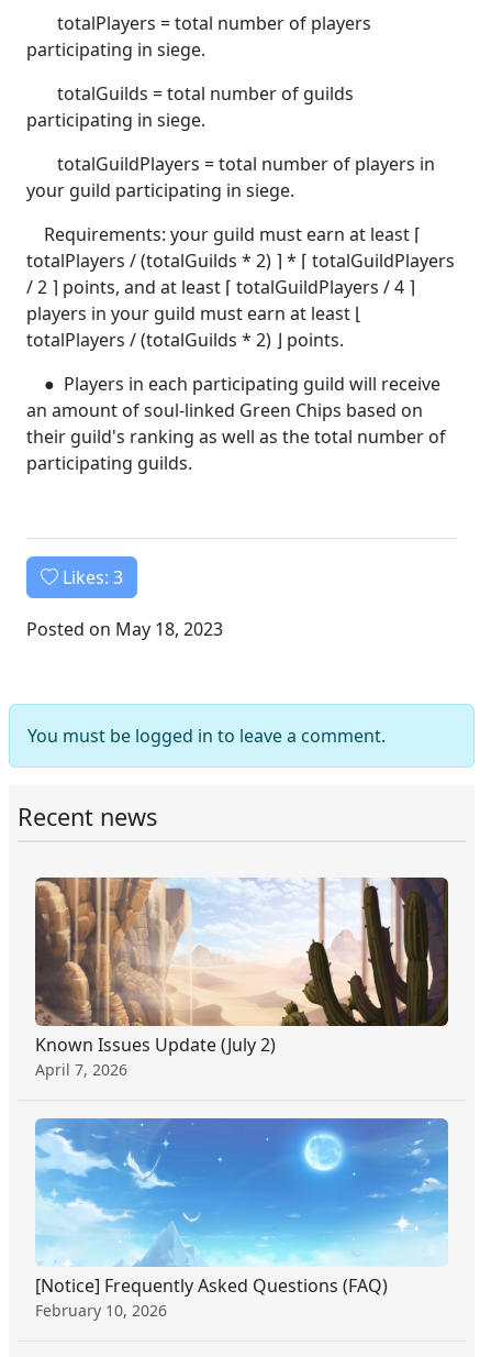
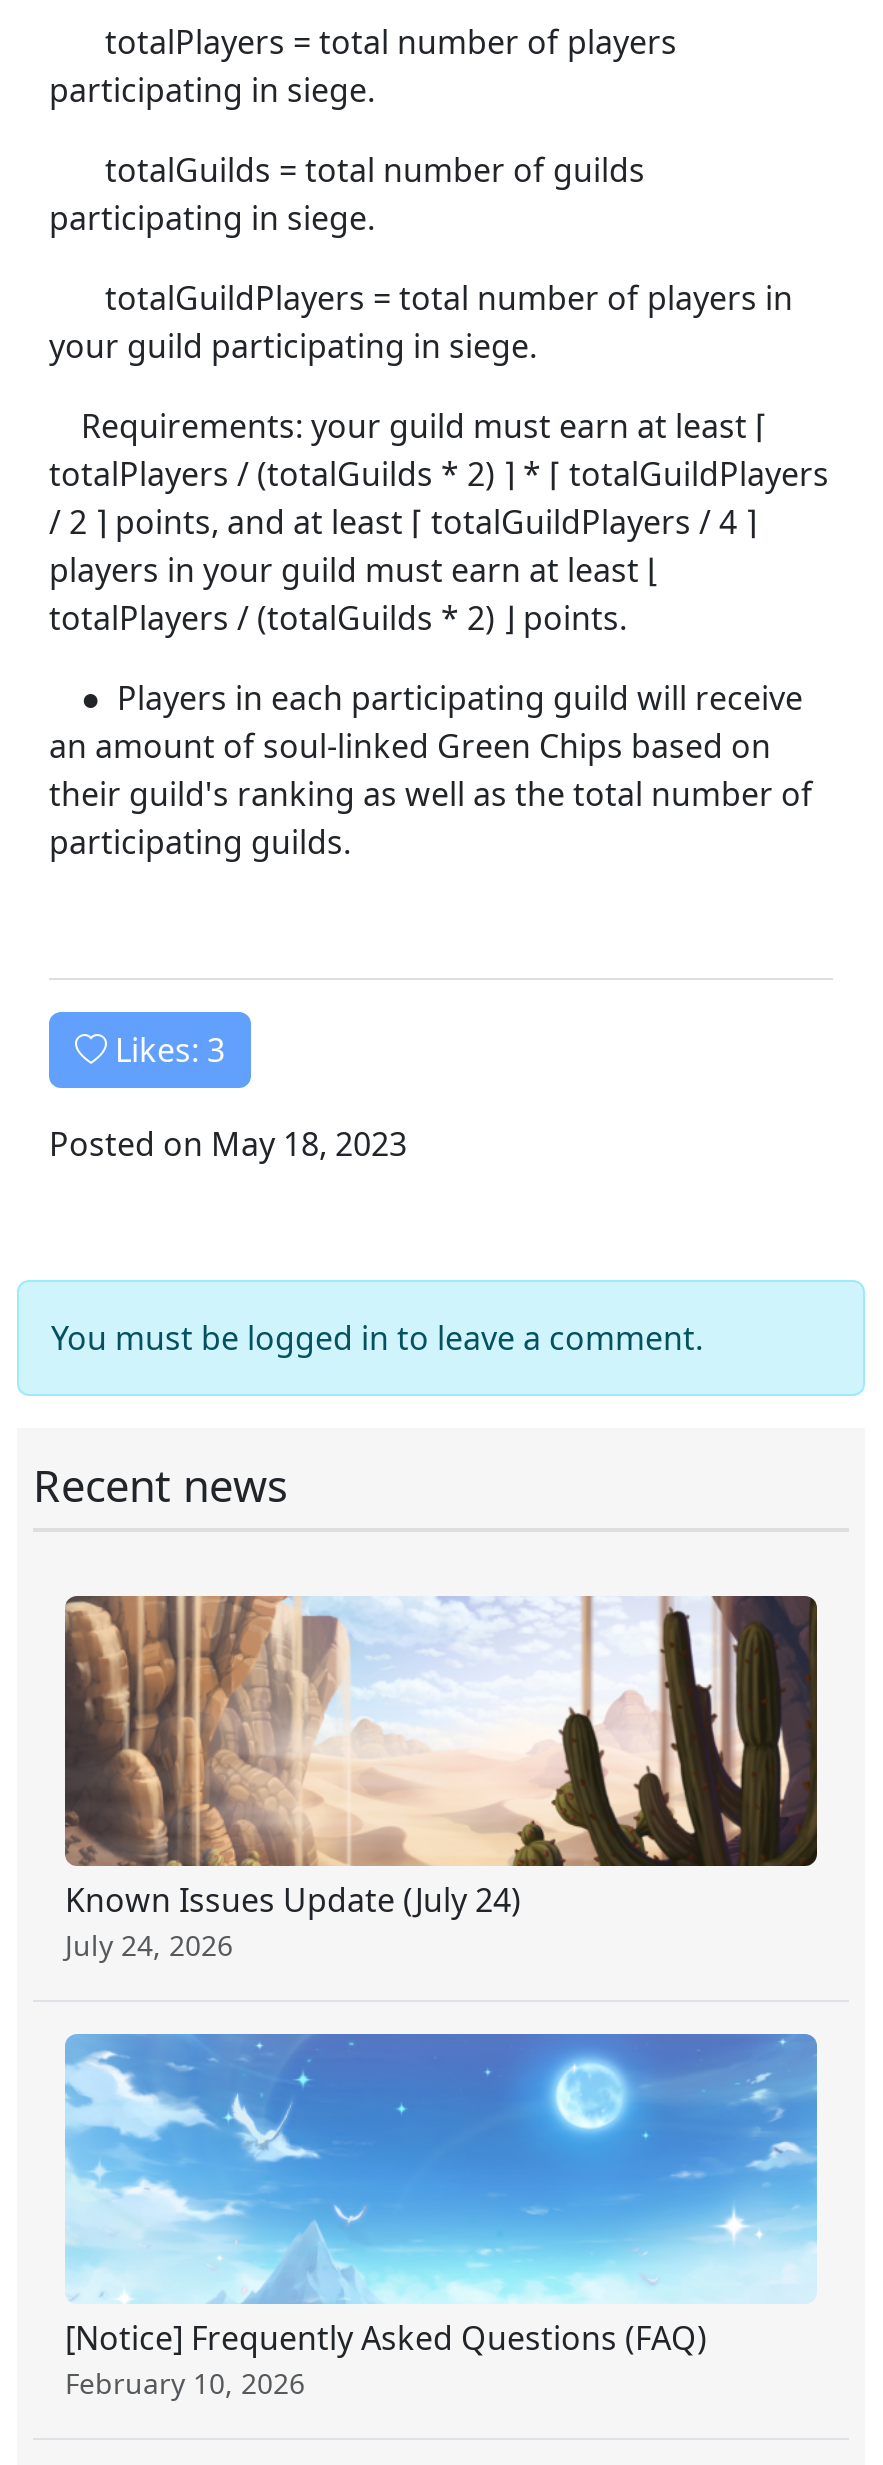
- Known Issues Update (July 2)
- April 7, 2026
+ Known Issues Update (July 24)
+ July 24, 2026
